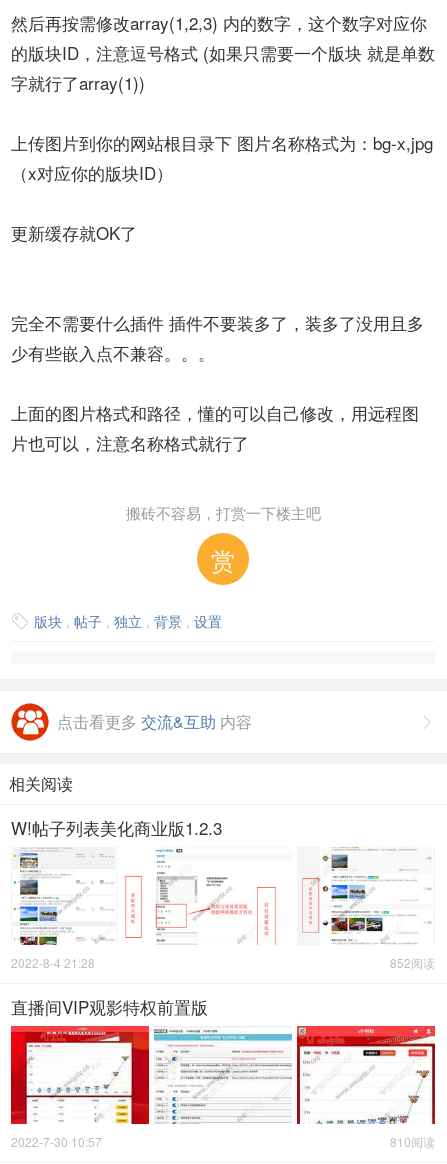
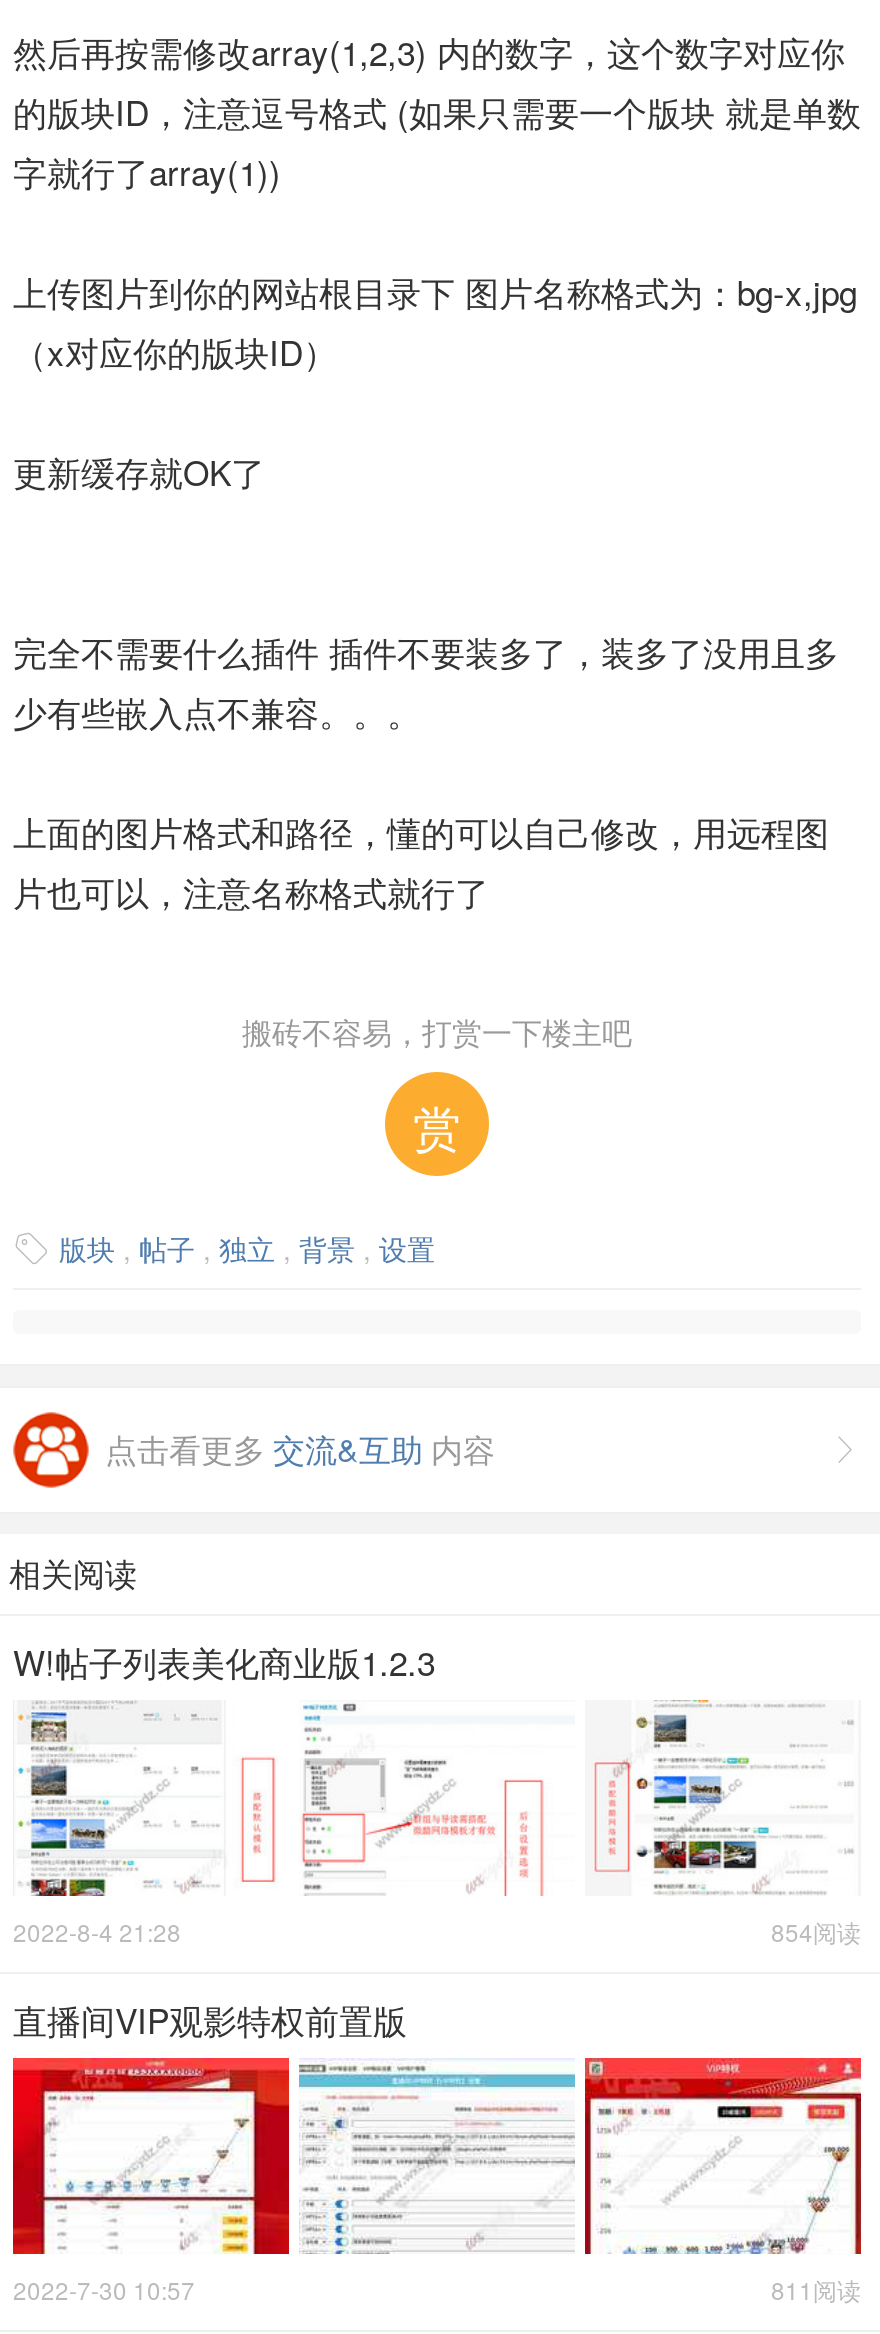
- 852阅读
+ 854阅读

- 810阅读
+ 811阅读
